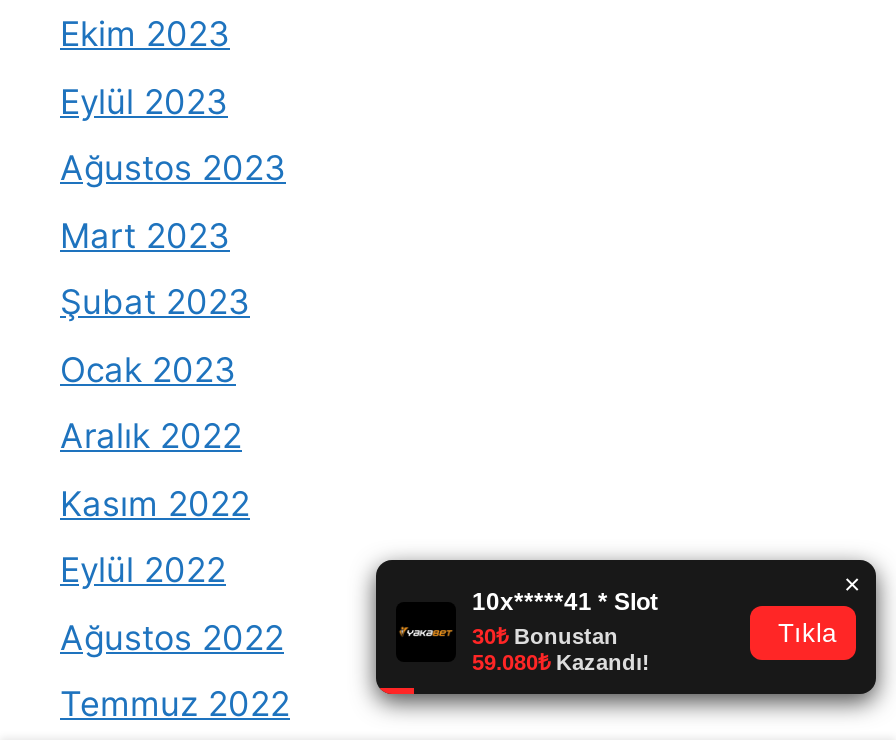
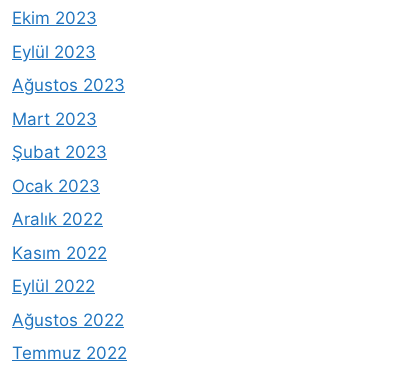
- [image]
